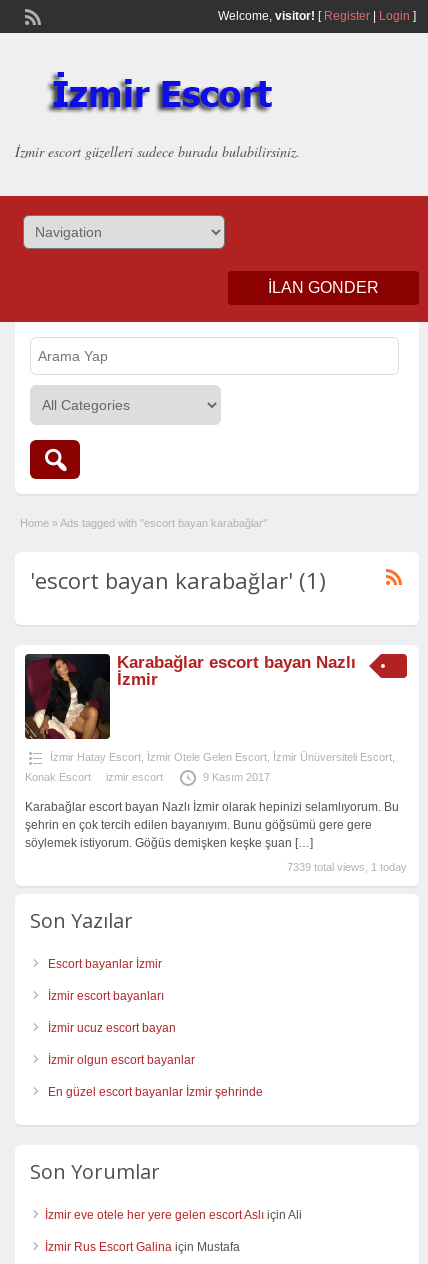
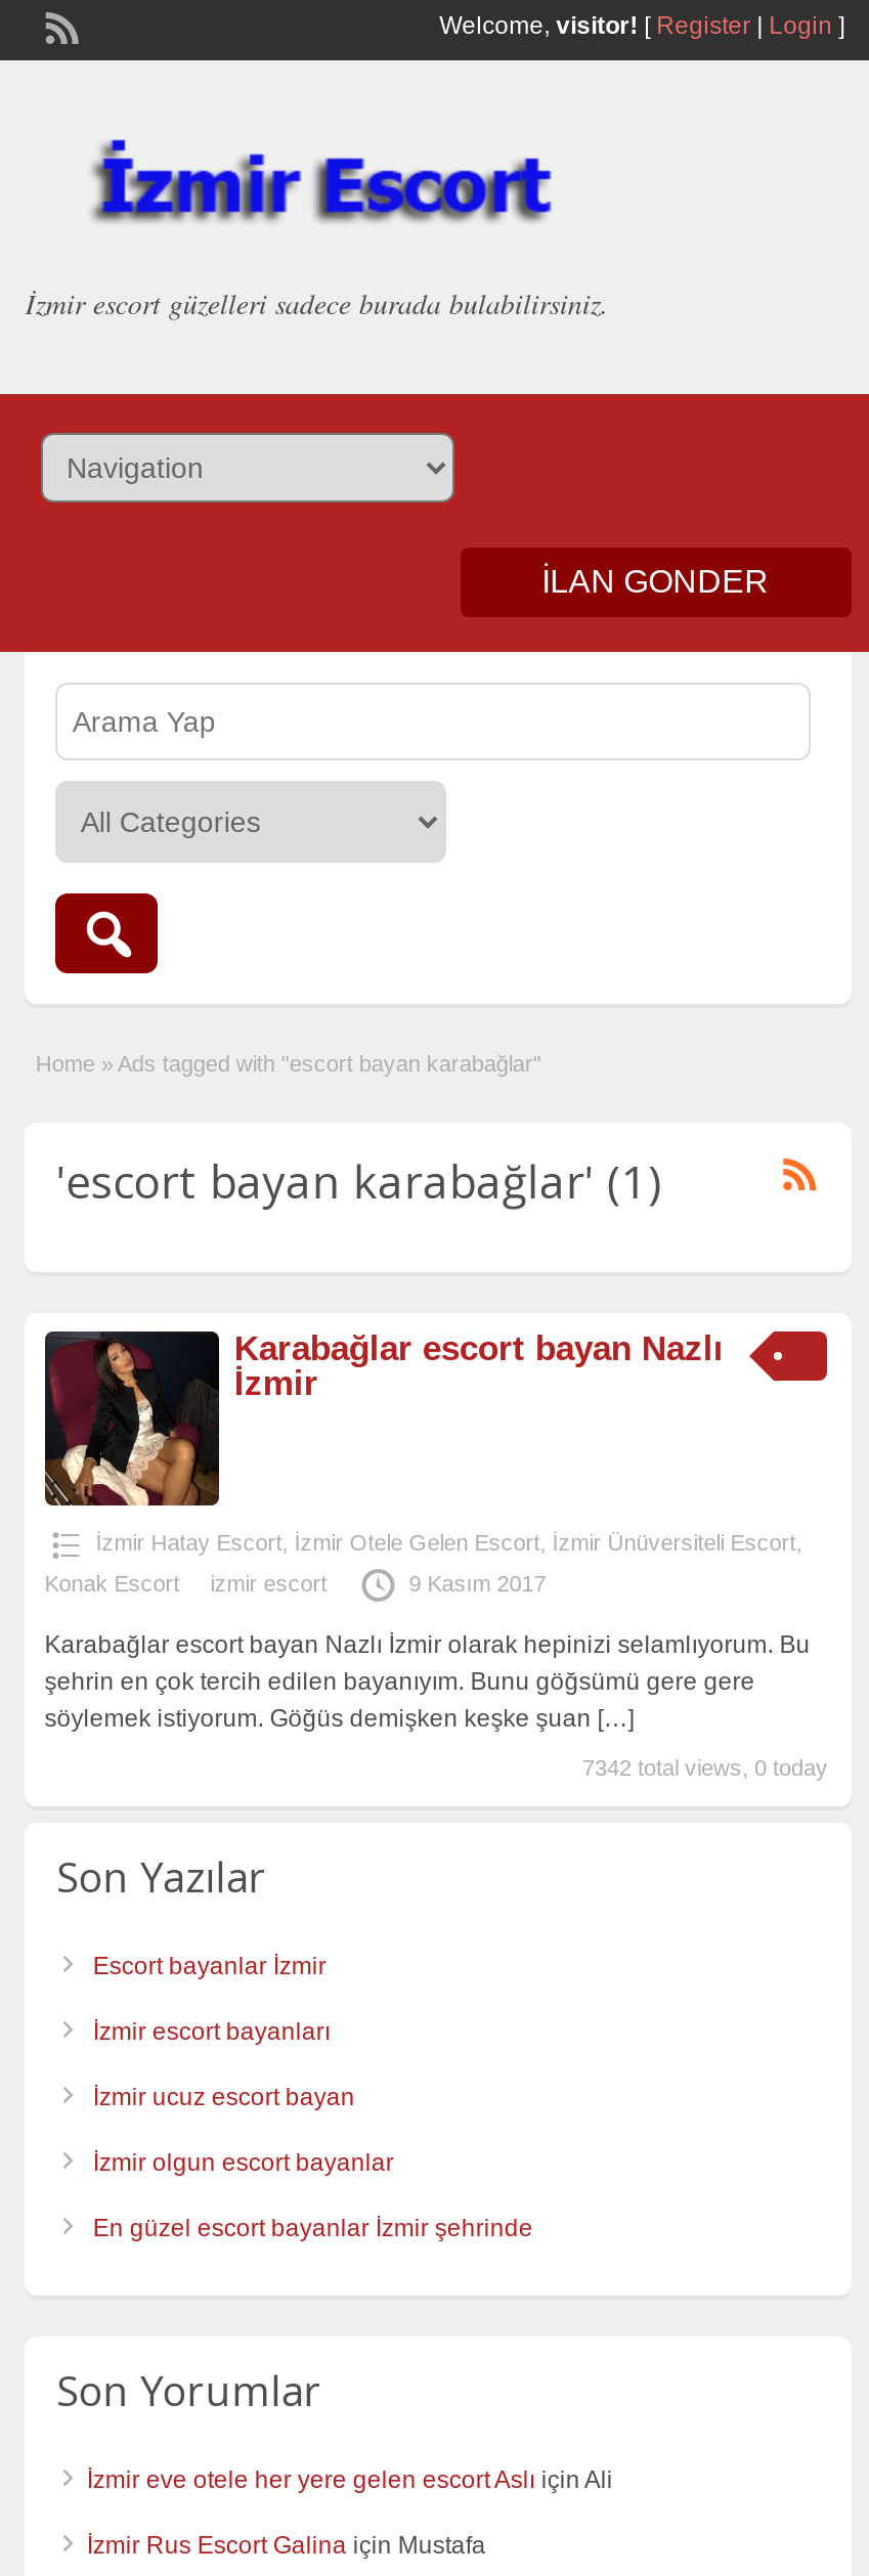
- 7339 total views, 1 today
+ 7342 total views, 0 today
